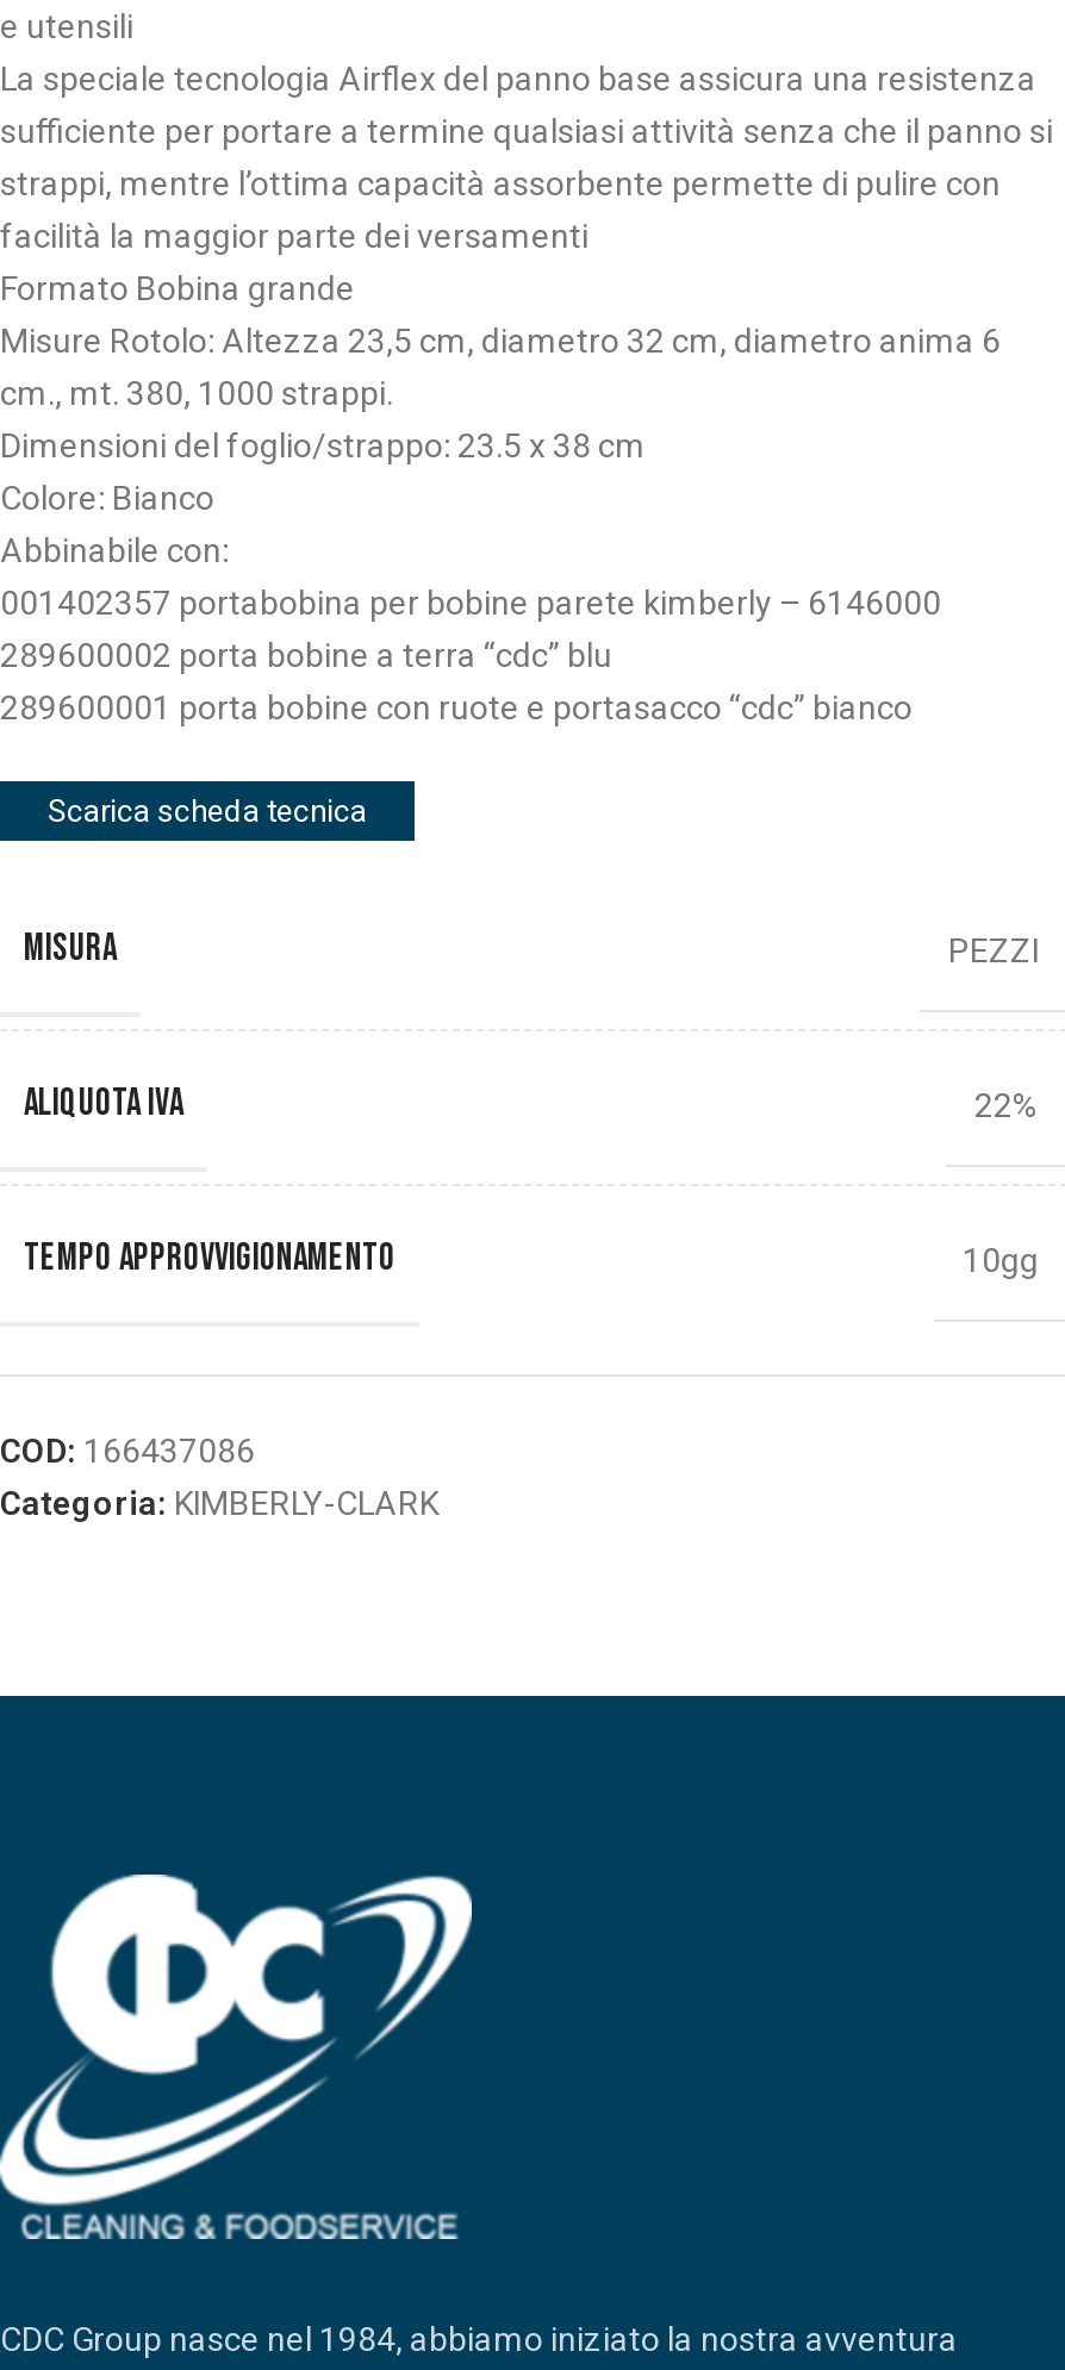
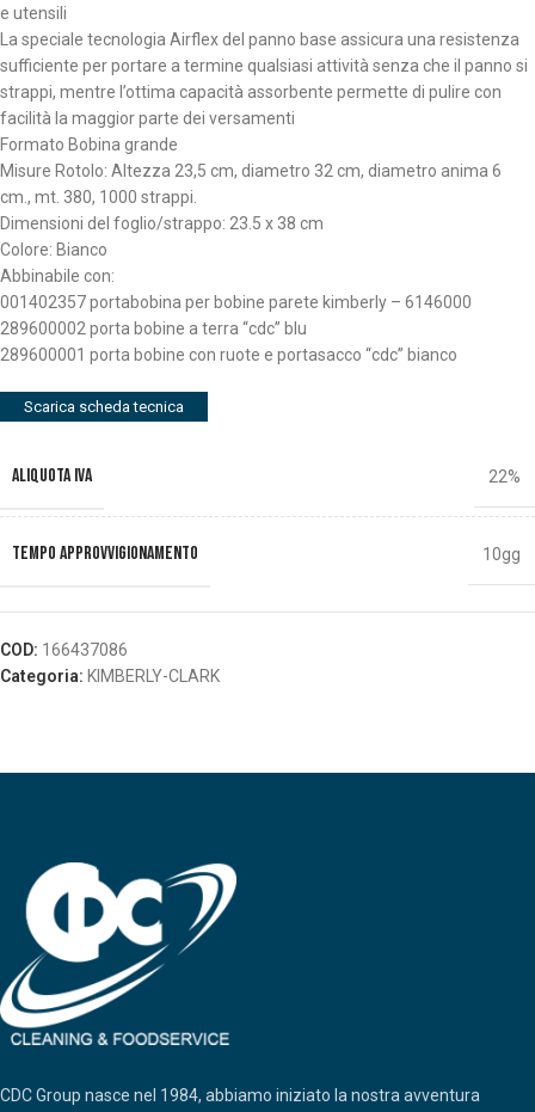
- MISURA
- PEZZI
